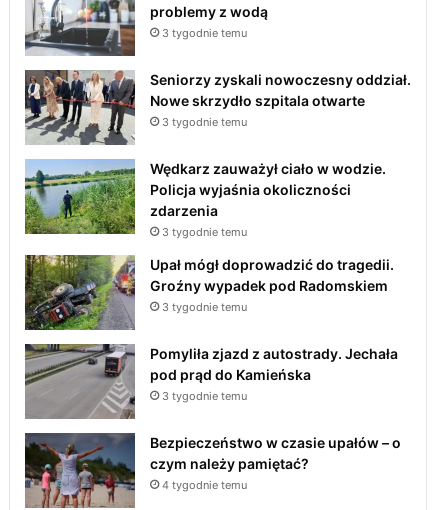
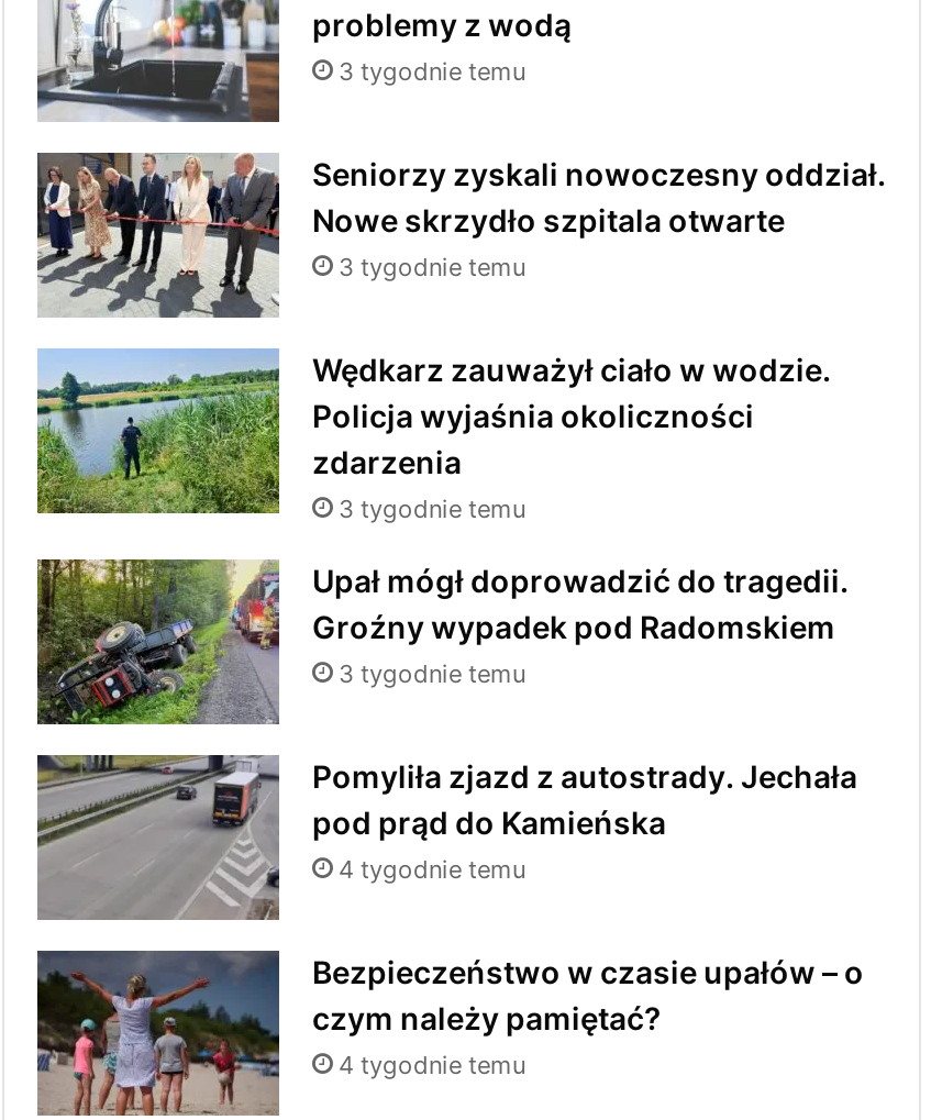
- 3 tygodnie temu
+ 4 tygodnie temu
